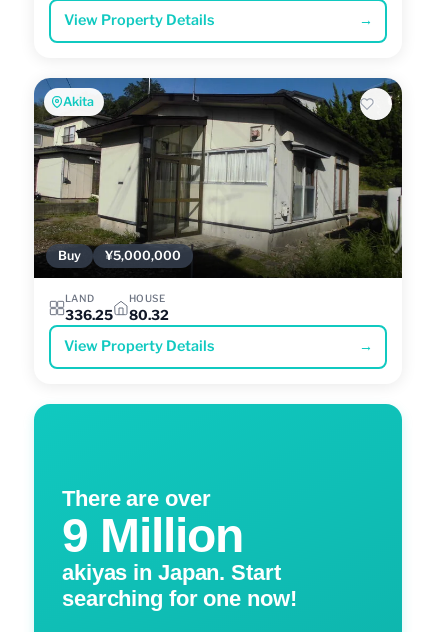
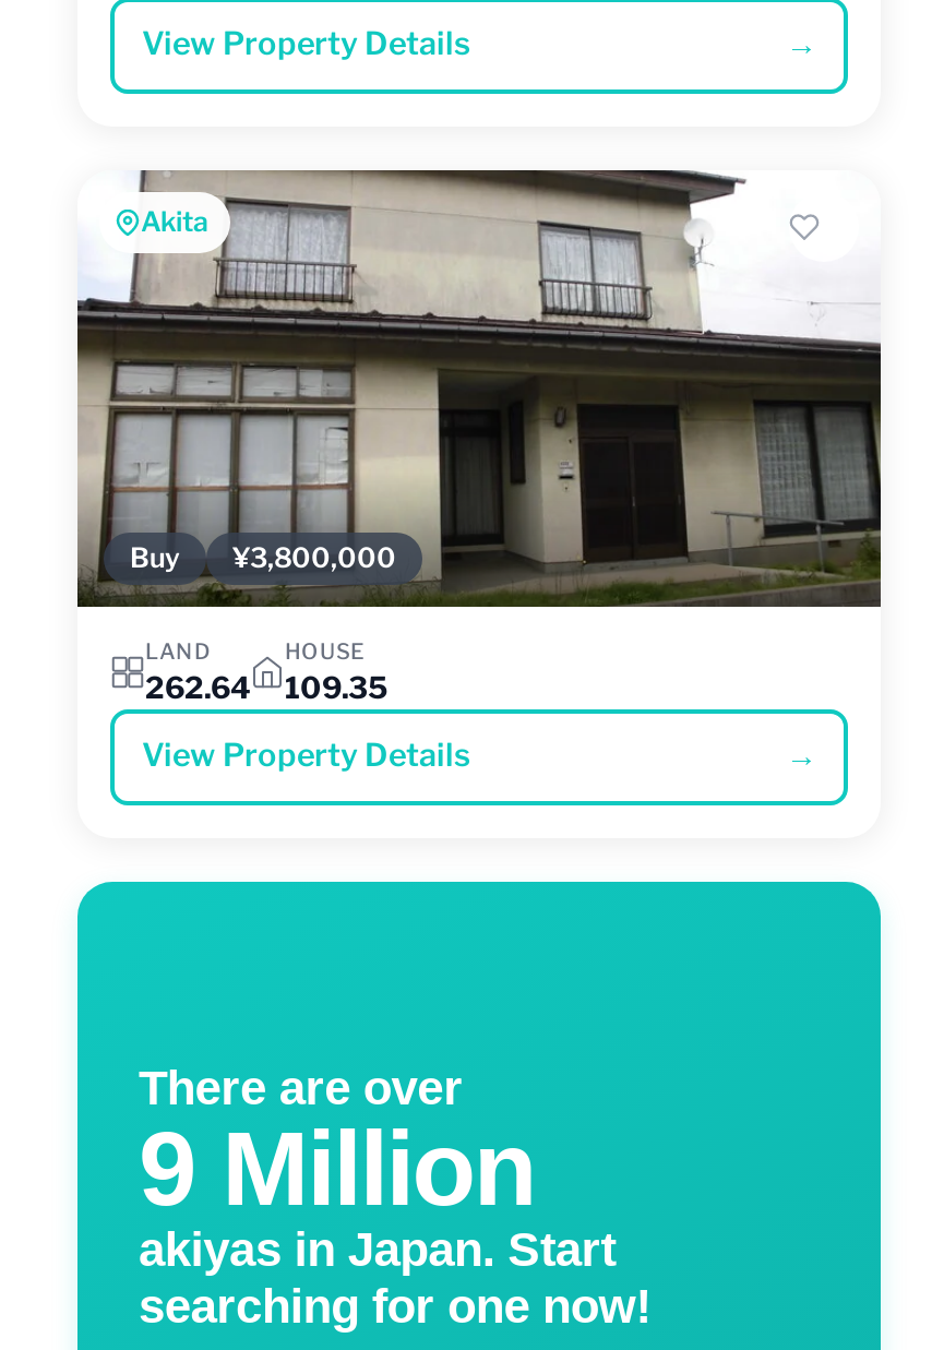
- [image]
- Buy ¥5,000,000
+ [image]
+ Buy ¥3,800,000

- 336.25
+ 262.64

- 80.32
+ 109.35
